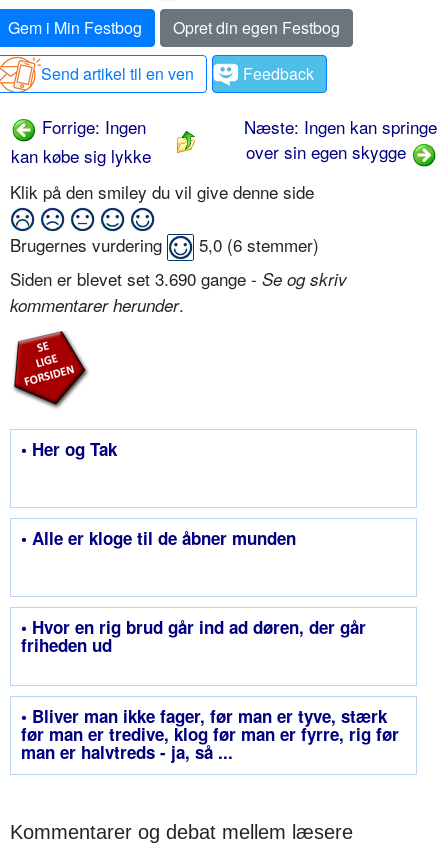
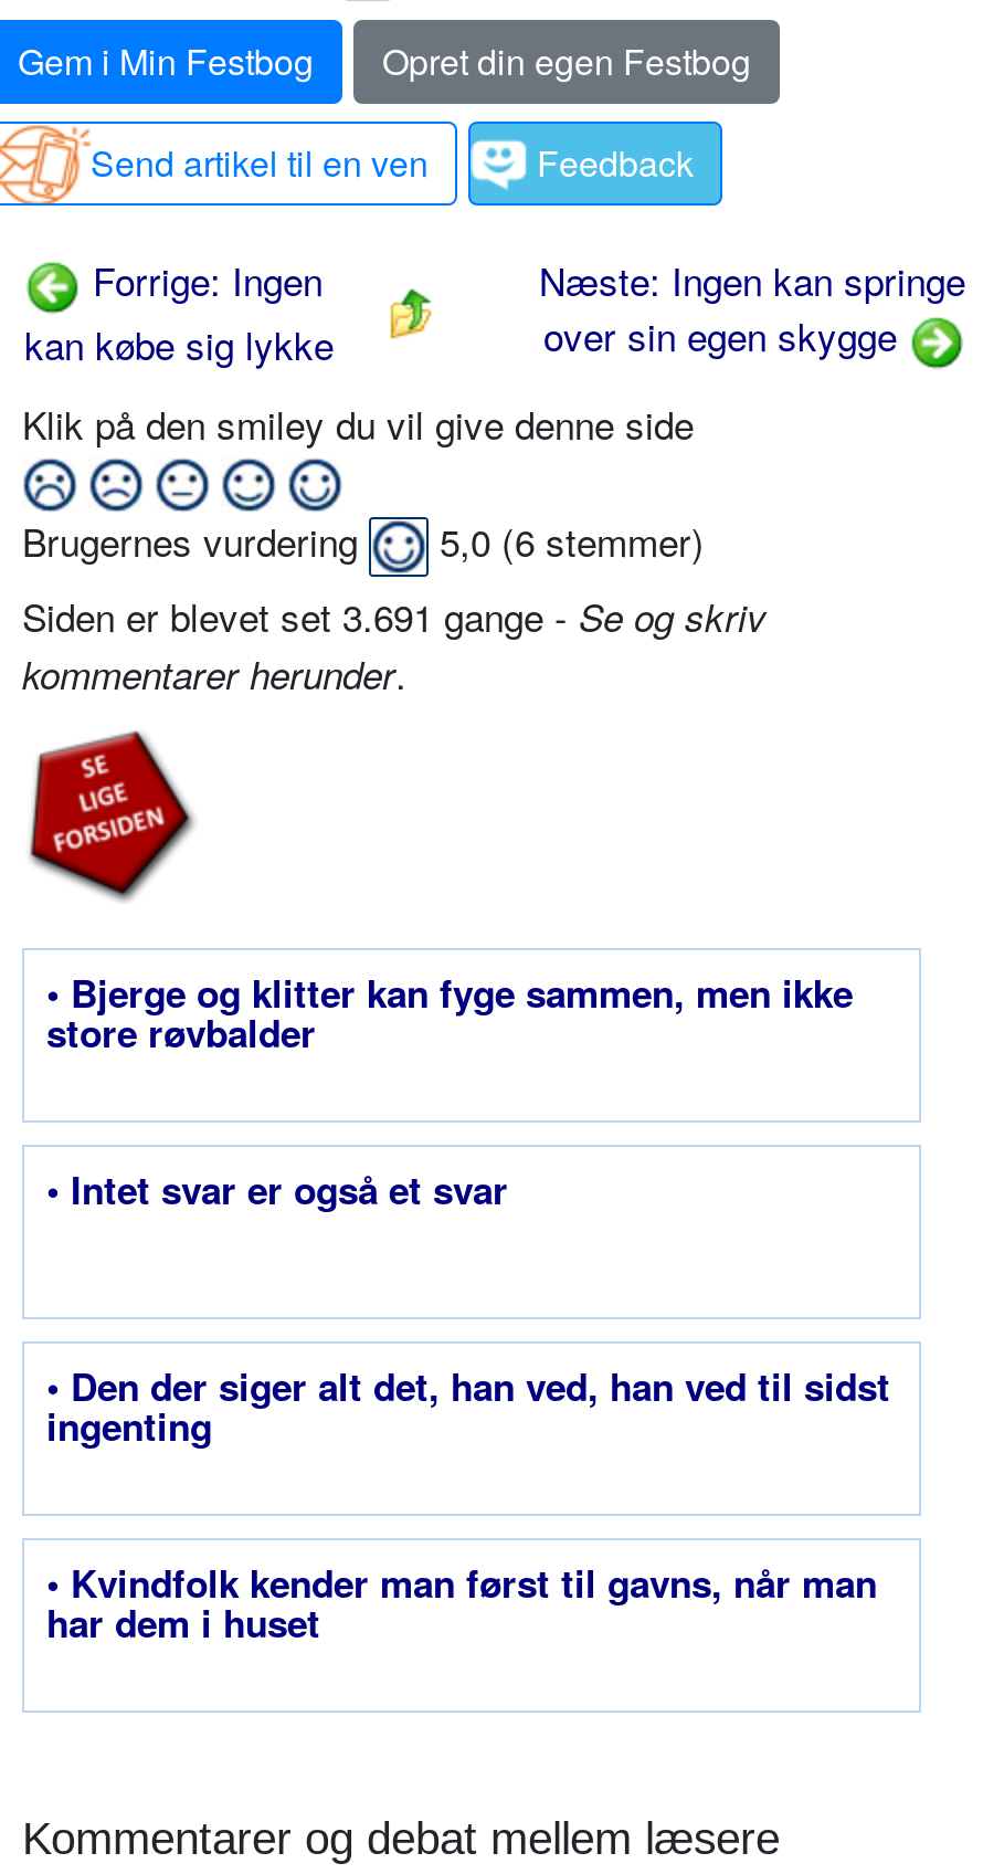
- Siden er blevet set 3.690 gange - Se og skriv
+ Siden er blevet set 3.691 gange - Se og skriv

- • Her og Tak
+ • Bjerge og klitter kan fyge sammen, men ikke
+ store røvbalder

- • Alle er kloge til de åbner munden
+ • Intet svar er også et svar

- • Hvor en rig brud går ind ad døren, der går
- friheden ud
+ • Den der siger alt det, han ved, han ved til sidst
+ ingenting

- • Bliver man ikke fager, før man er tyve, stærk
- før man er tredive, klog før man er fyrre, rig før
- man er halvtreds - ja, så ...
+ • Kvindfolk kender man først til gavns, når man
+ har dem i huset
